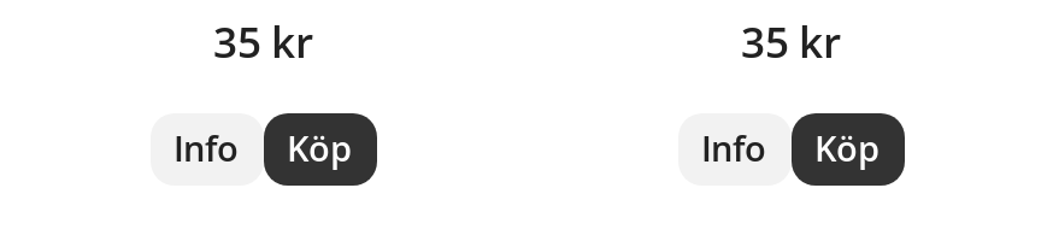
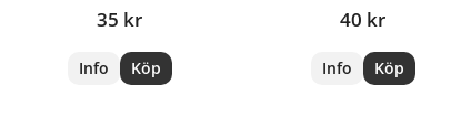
- 35 kr
+ 40 kr
